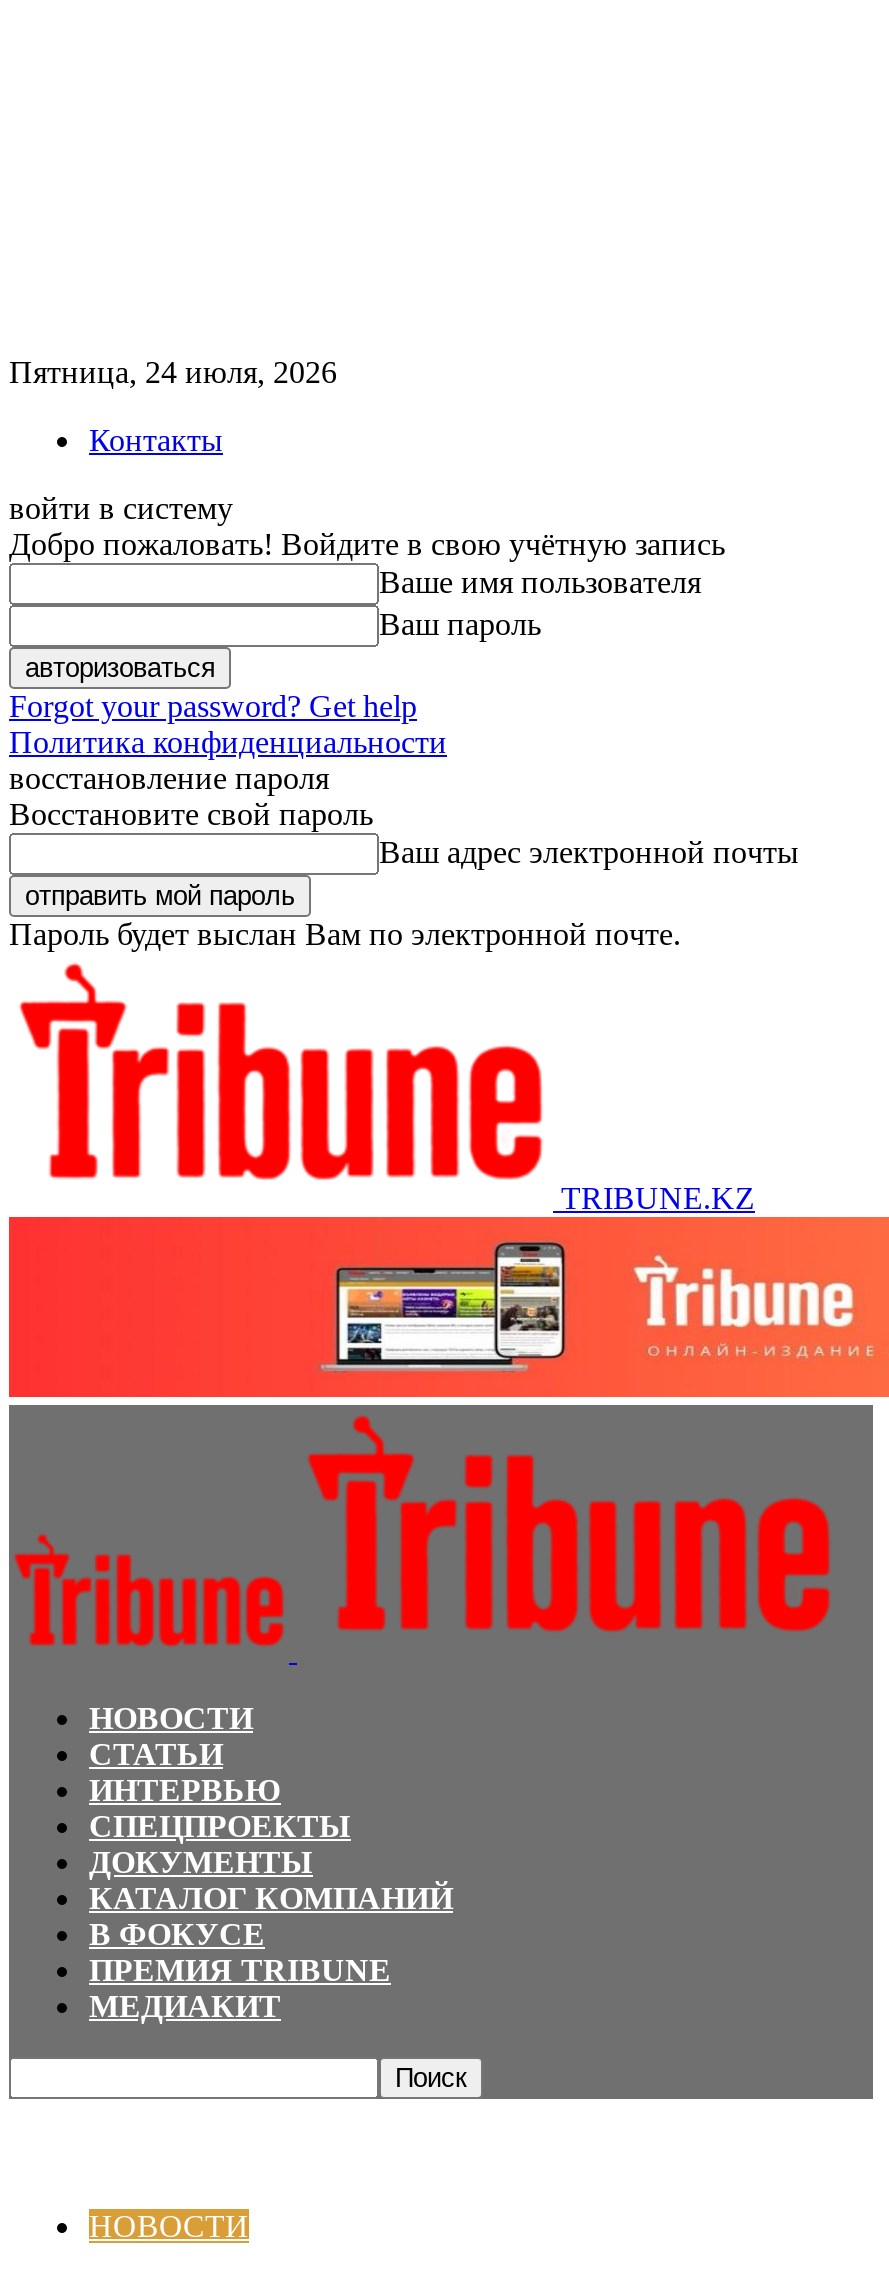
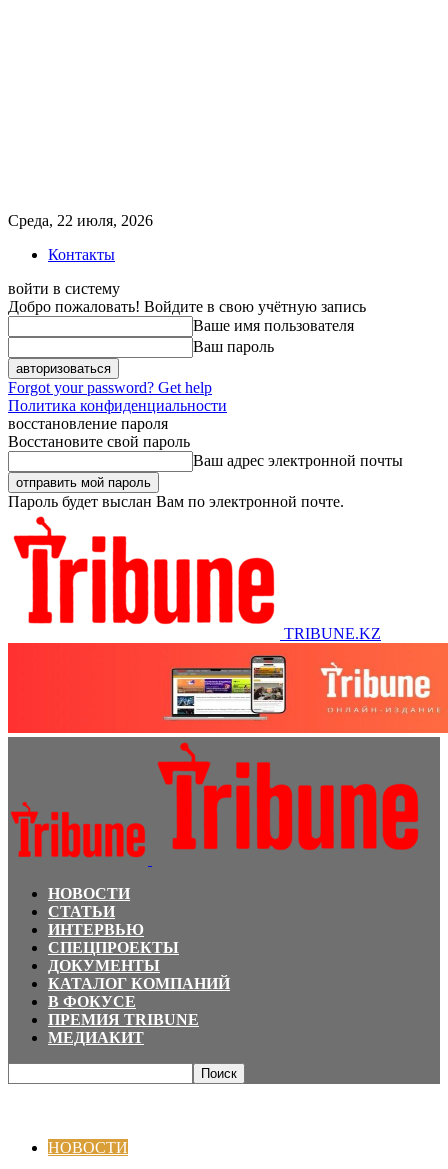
- Пятница, 24 июля, 2026
+ Среда, 22 июля, 2026
